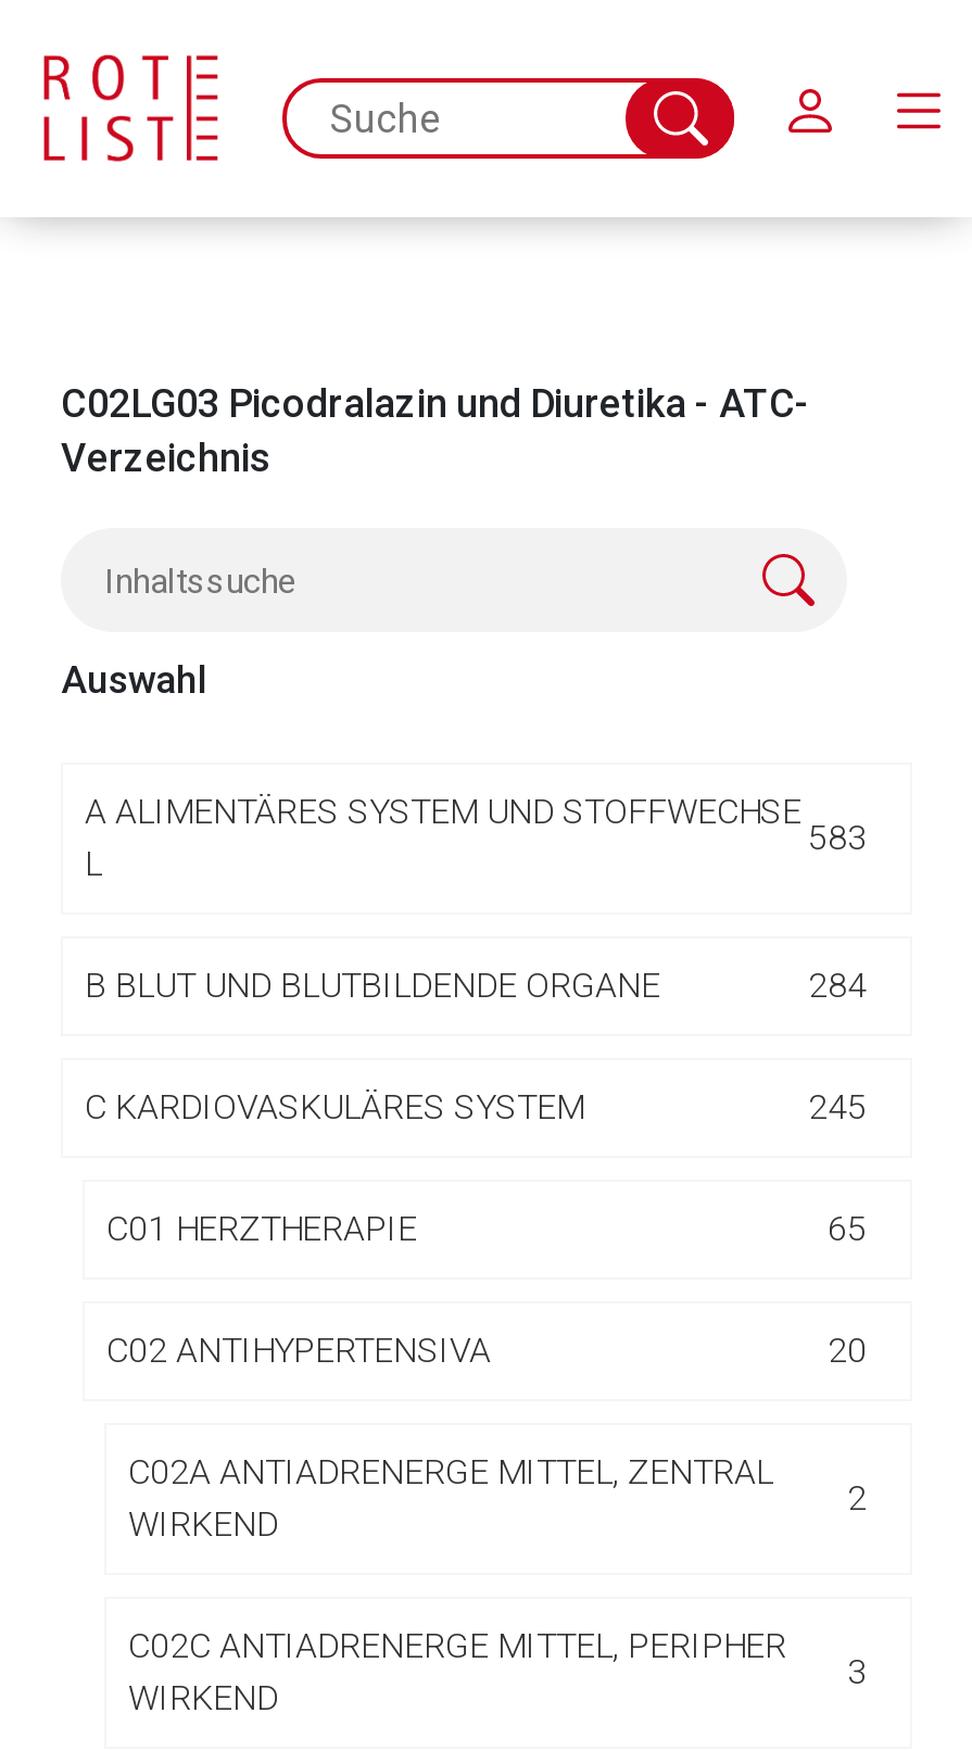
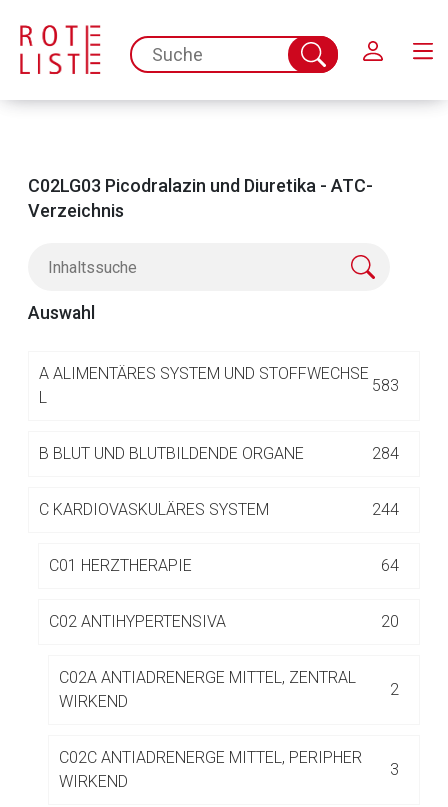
- 245
+ 244

- 65
+ 64
